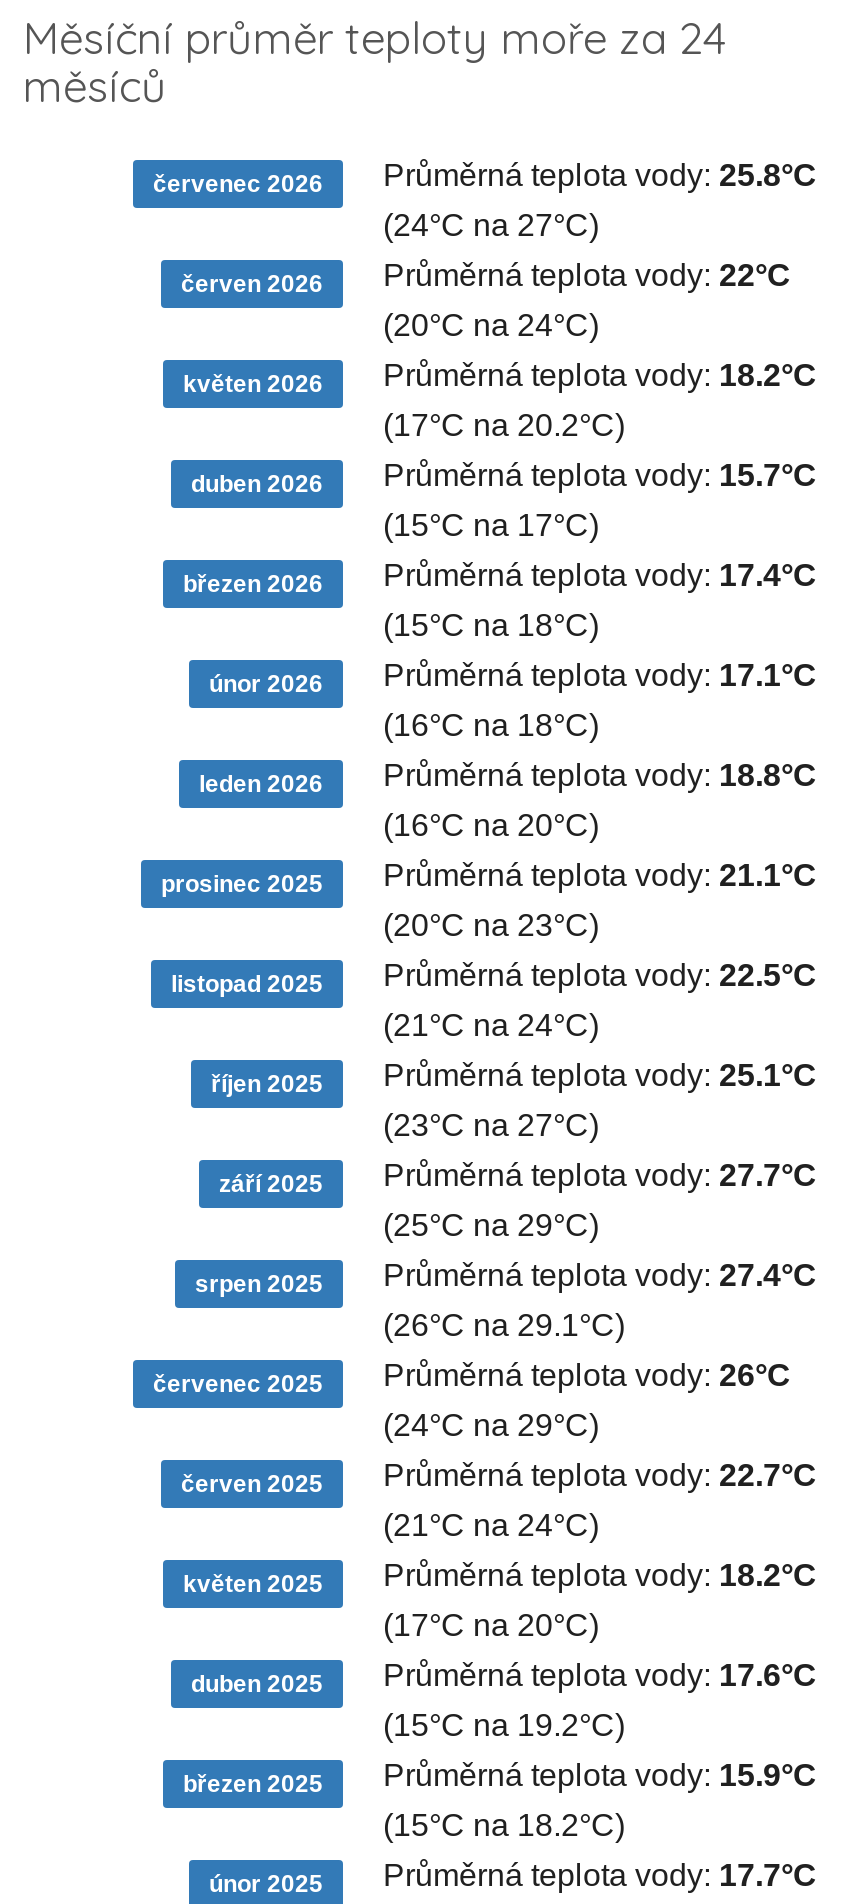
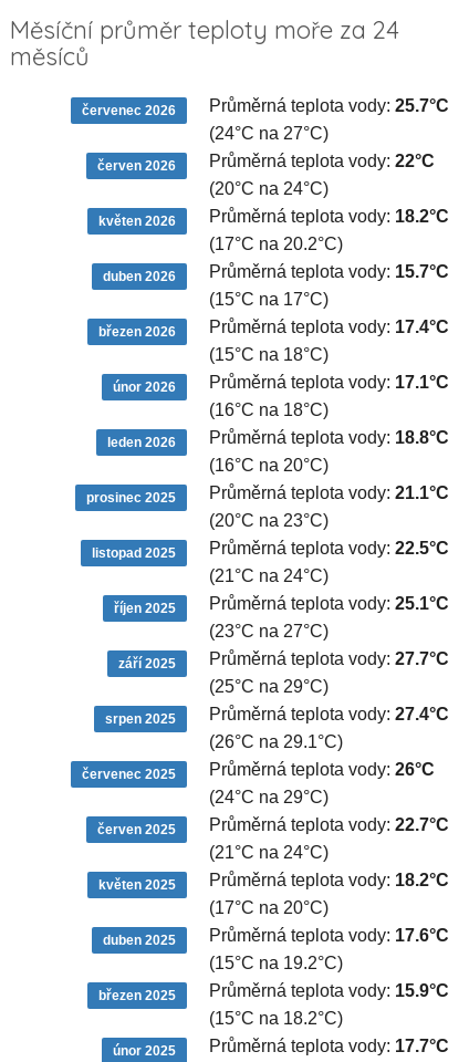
- Průměrná teplota vody: 25.8°C
+ Průměrná teplota vody: 25.7°C
